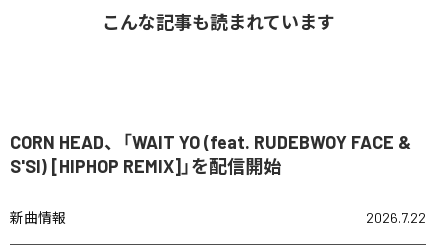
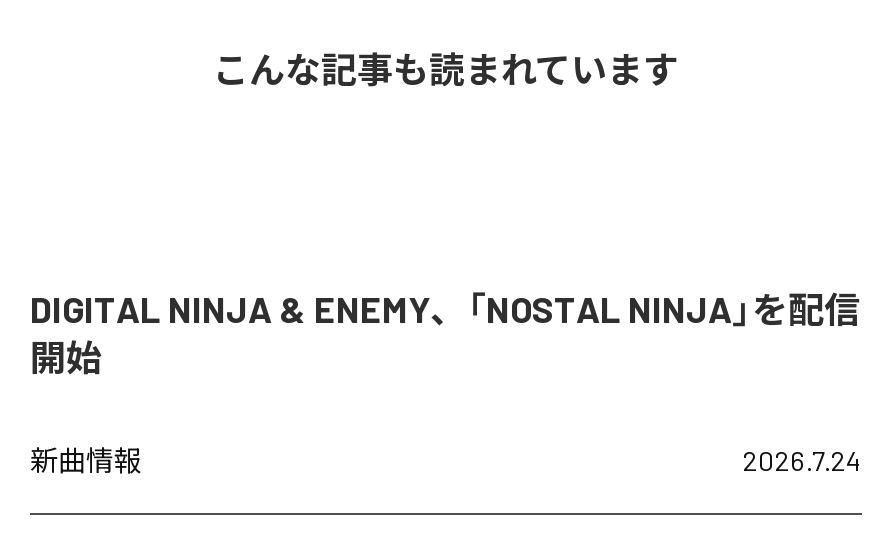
- CORN HEAD、「WAIT YO (feat. RUDEBWOY FACE &
- S'SI) [HIPHOP REMIX]」を配信開始
+ DIGITAL NINJA & ENEMY、「NOSTAL NINJA」を配信
+ 開始

- 2026.7.22
+ 2026.7.24
